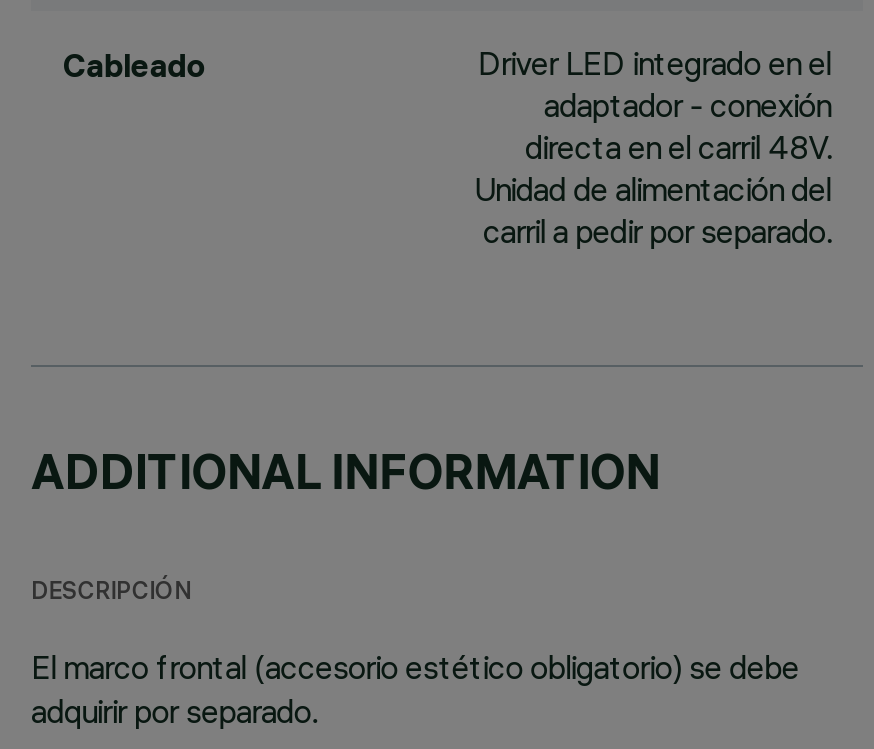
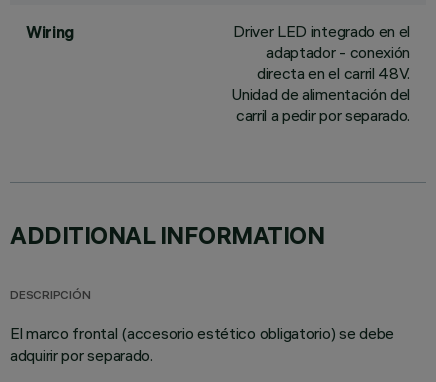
- Cableado
+ Wiring
